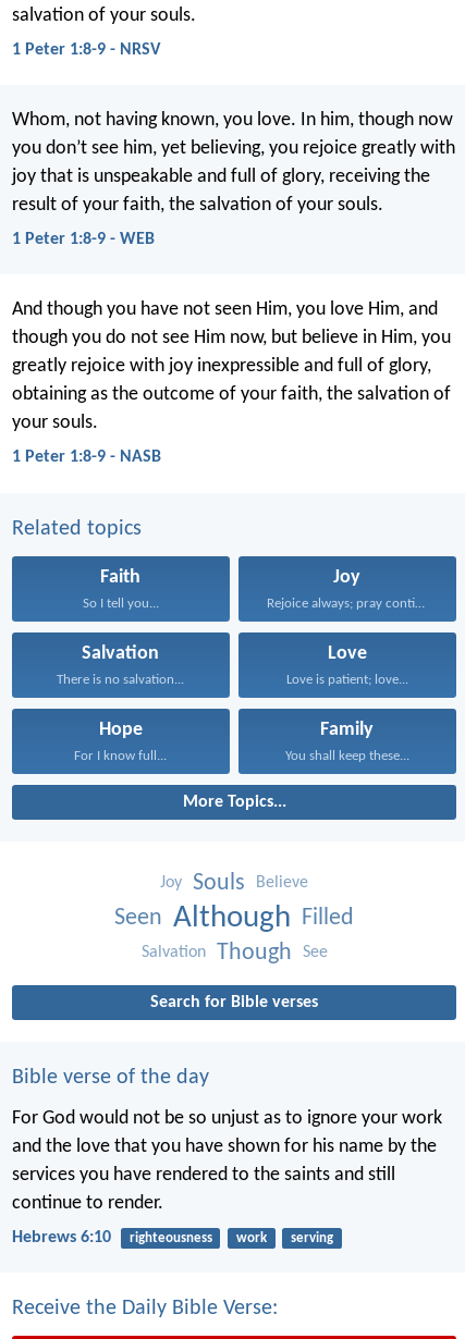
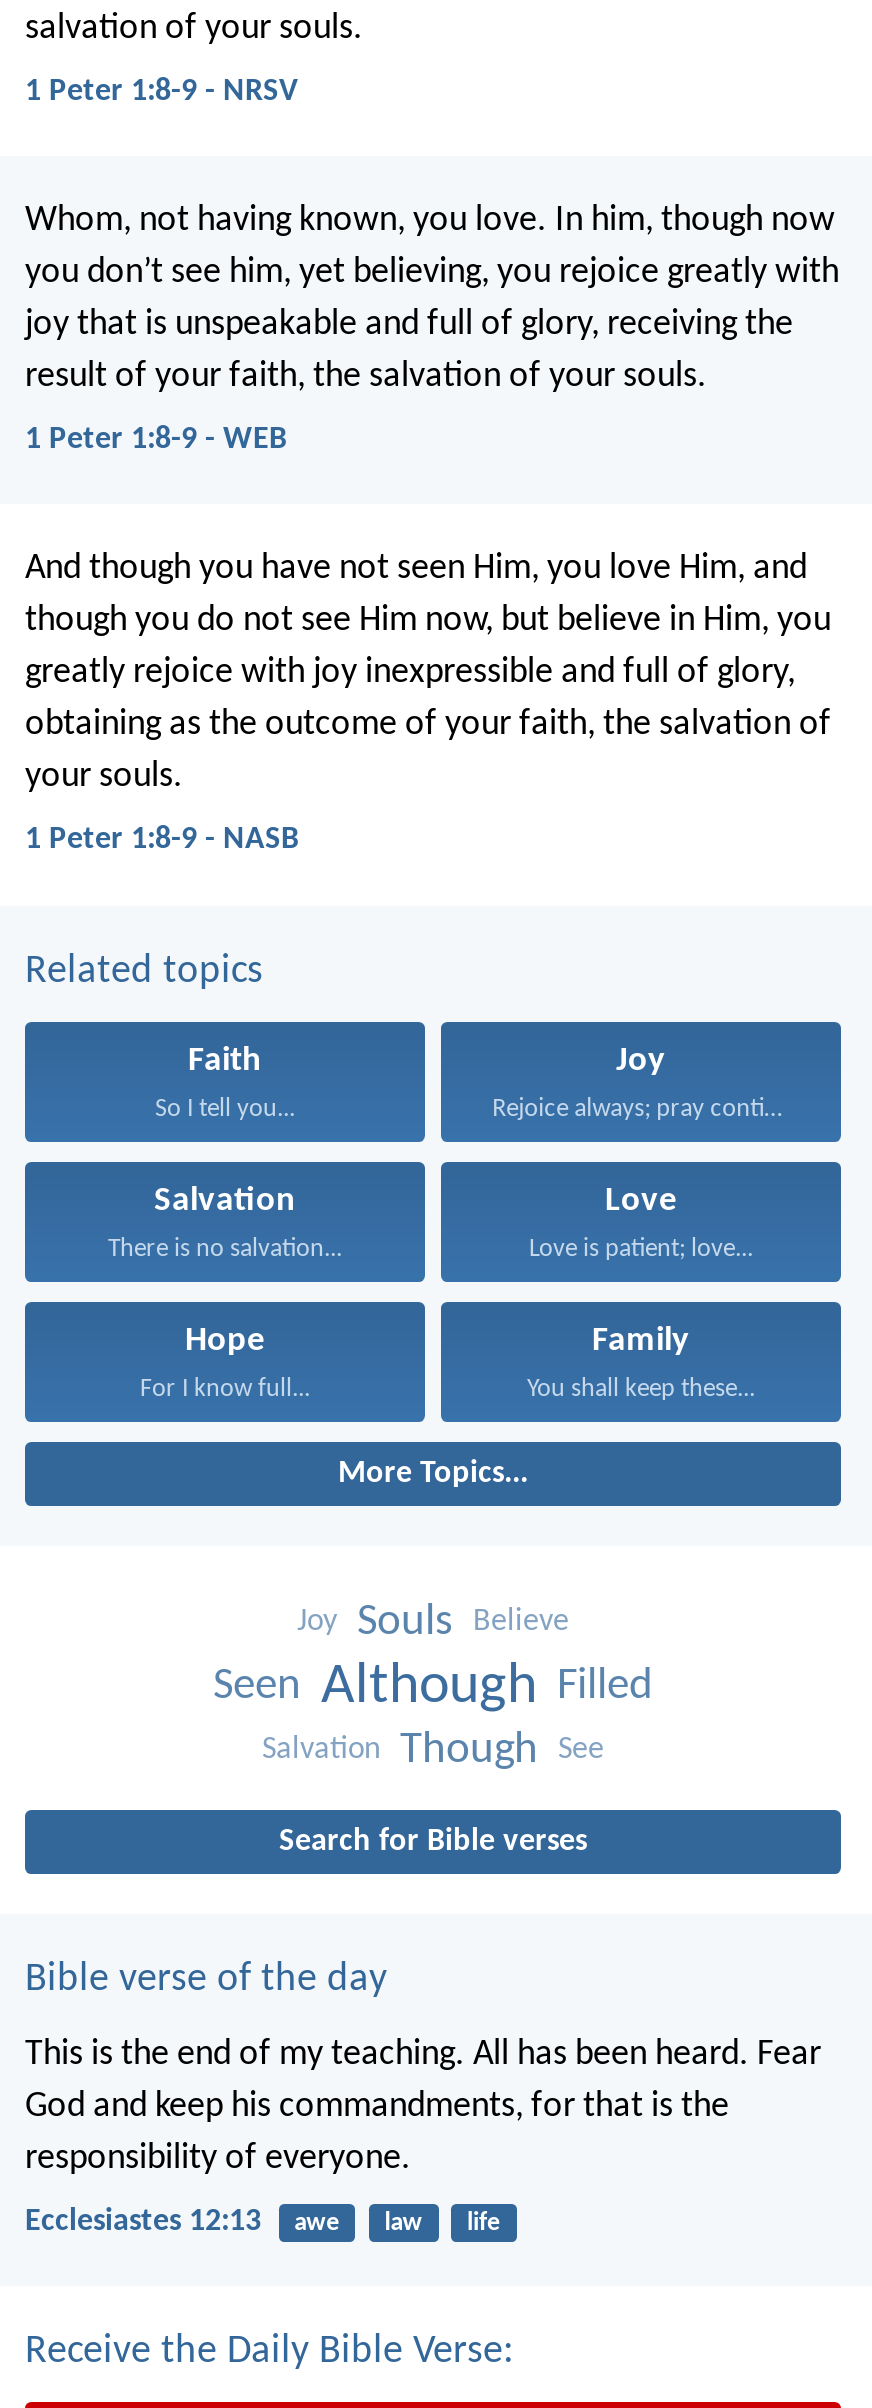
- For God would not be so unjust as to ignore your work
- and the love that you have shown for his name by the
- services you have rendered to the saints and still
- continue to render.
+ This is the end of my teaching. All has been heard. Fear
+ God and keep his commandments, for that is the
+ responsibility of everyone.

- Hebrews 6:10
- righteousness
- work
- serving
+ Ecclesiastes 12:13
+ awe
+ law
+ life
